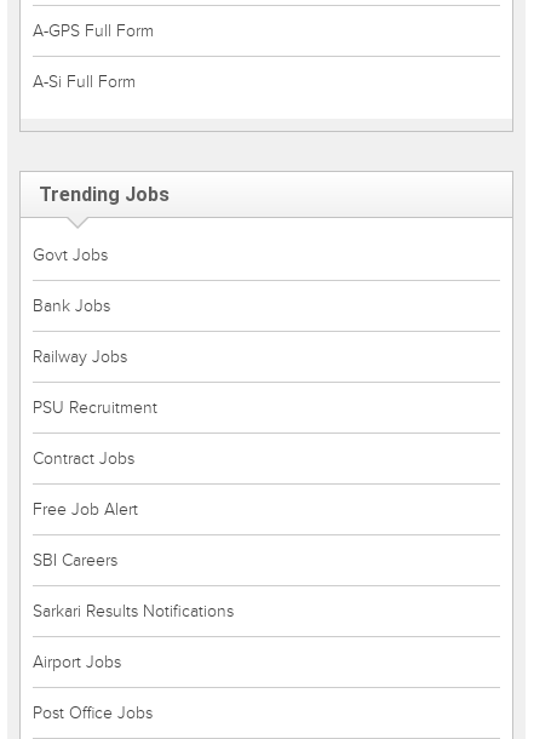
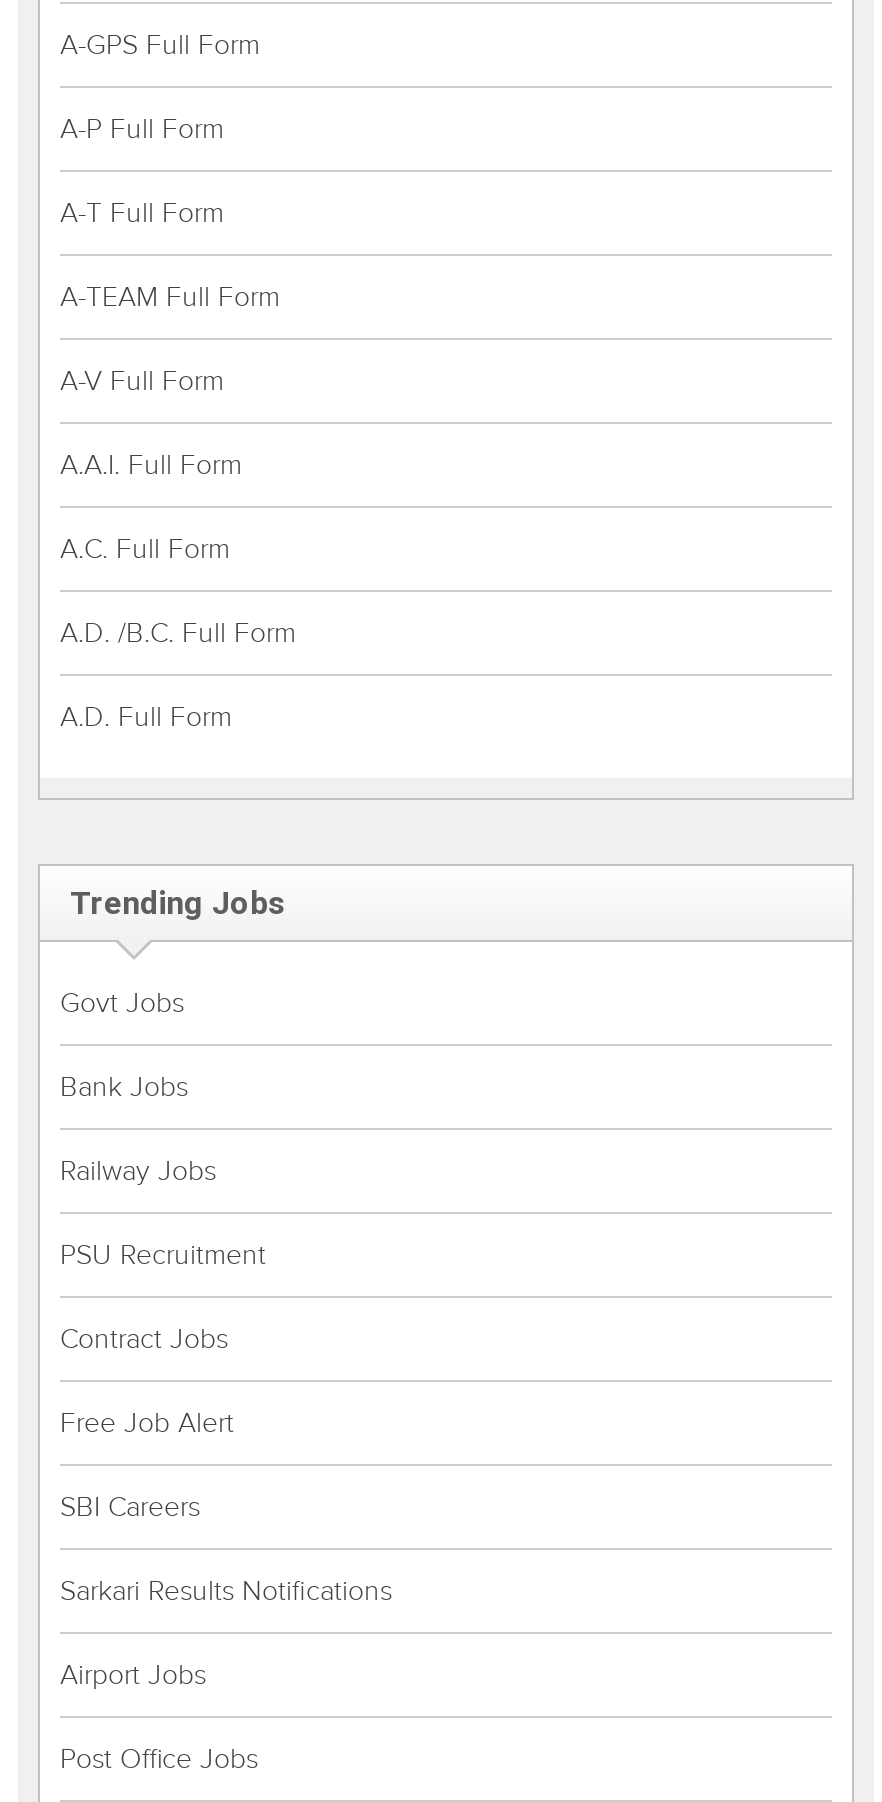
- A-Si Full Form
+ A-P Full Form
+ A-T Full Form
+ A-TEAM Full Form
+ A-V Full Form
+ A.A.I. Full Form
+ A.C. Full Form
+ A.D. /B.C. Full Form
+ A.D. Full Form
